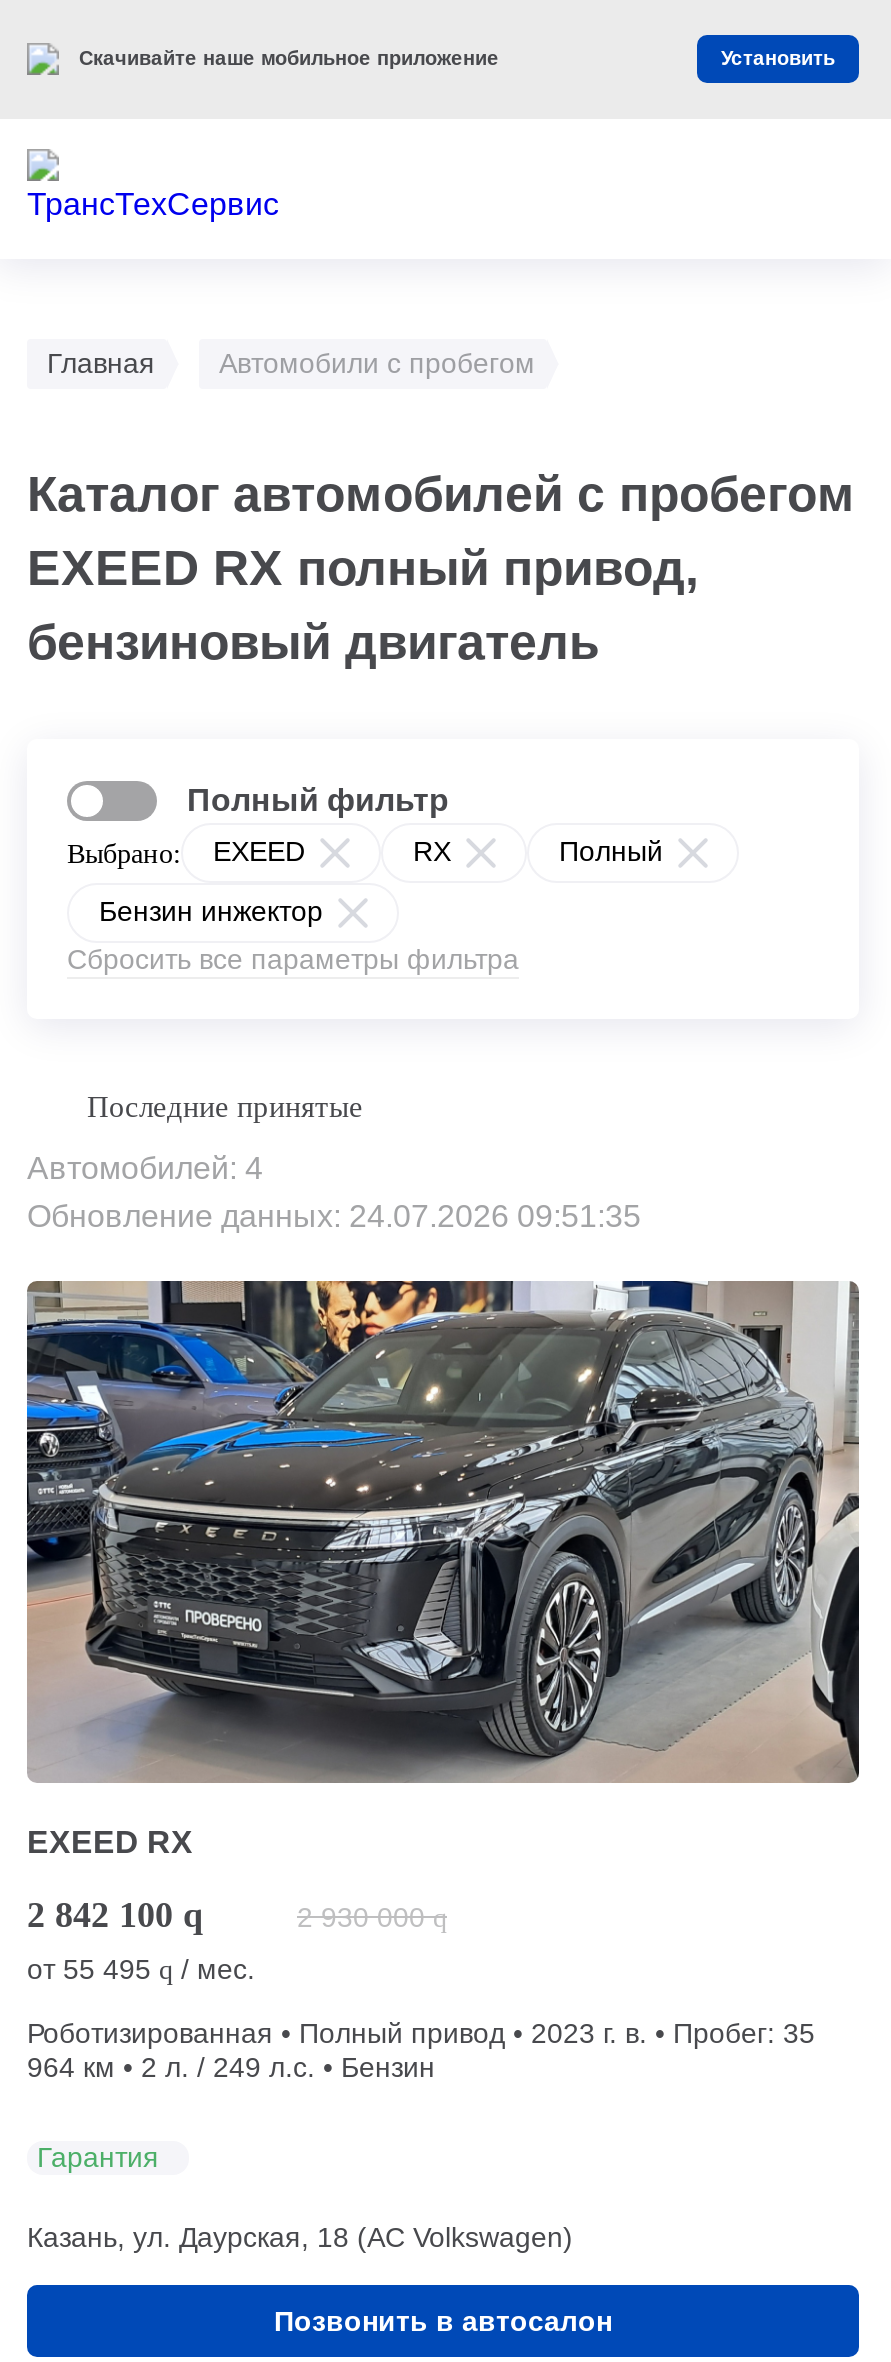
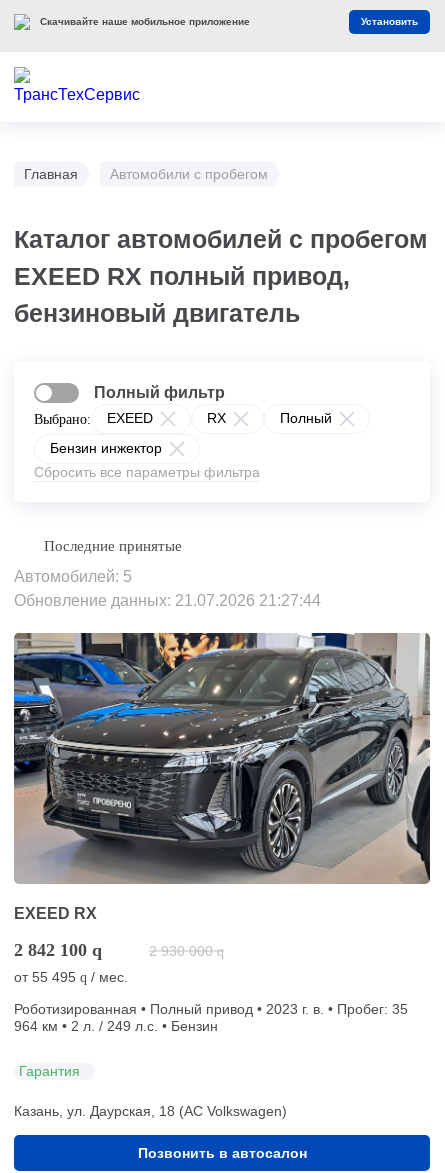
- Автомобилей: 4
+ Автомобилей: 5

- Обновление данных: 24.07.2026 09:51:35
+ Обновление данных: 21.07.2026 21:27:44
